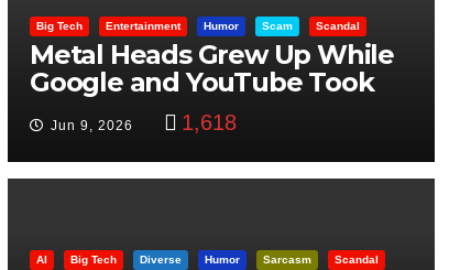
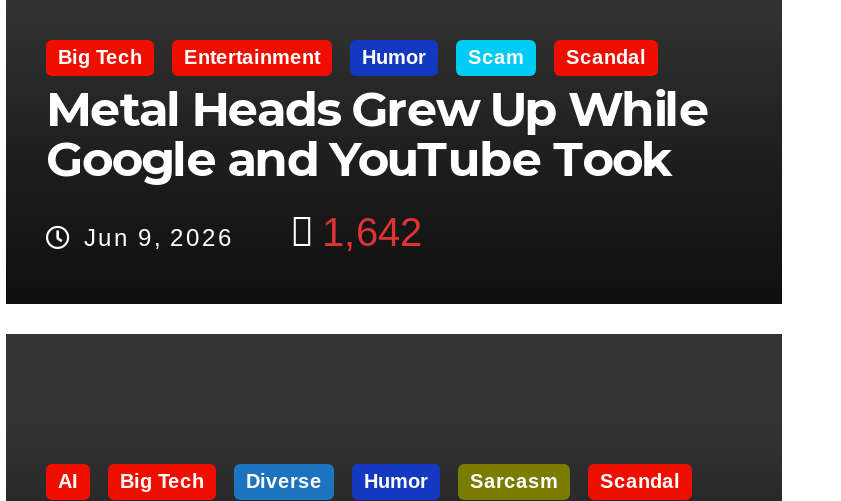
- 1,618
+ 1,642
